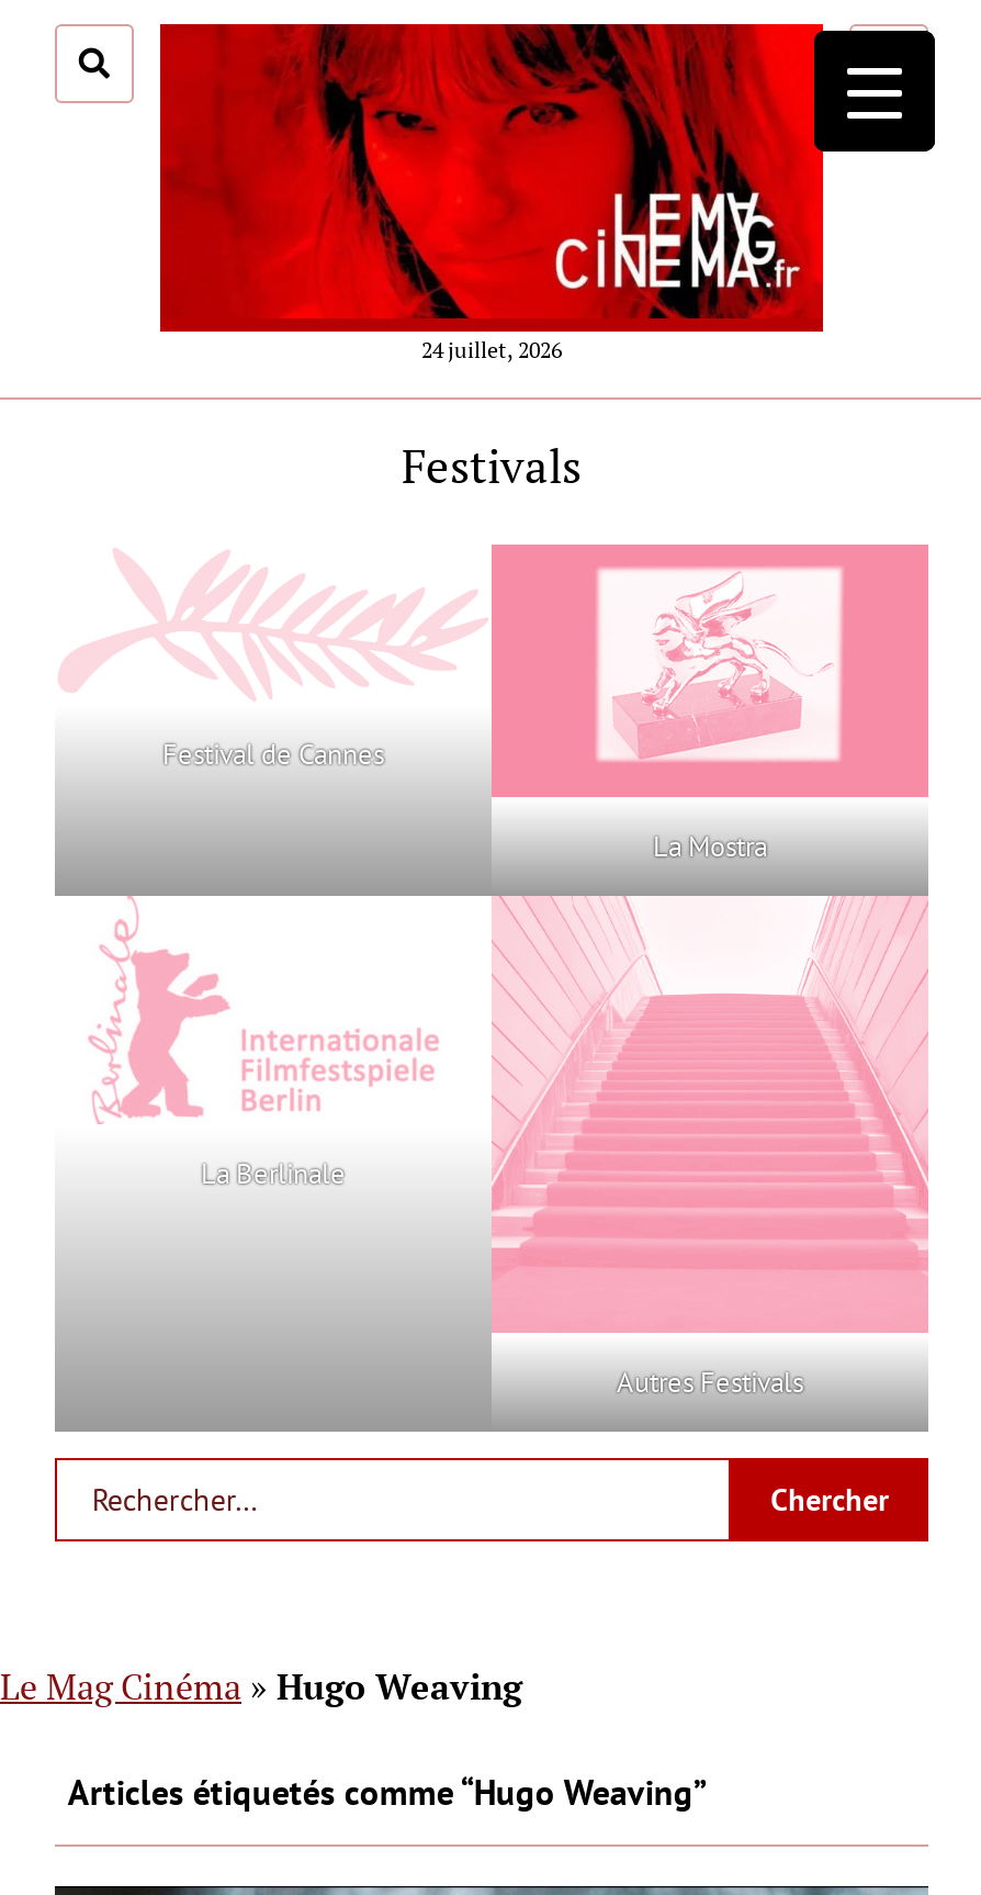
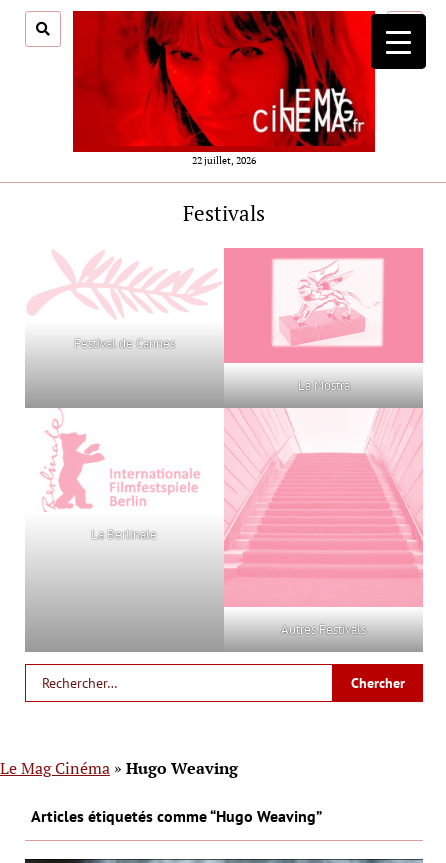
- 24 juillet, 2026
+ 22 juillet, 2026
